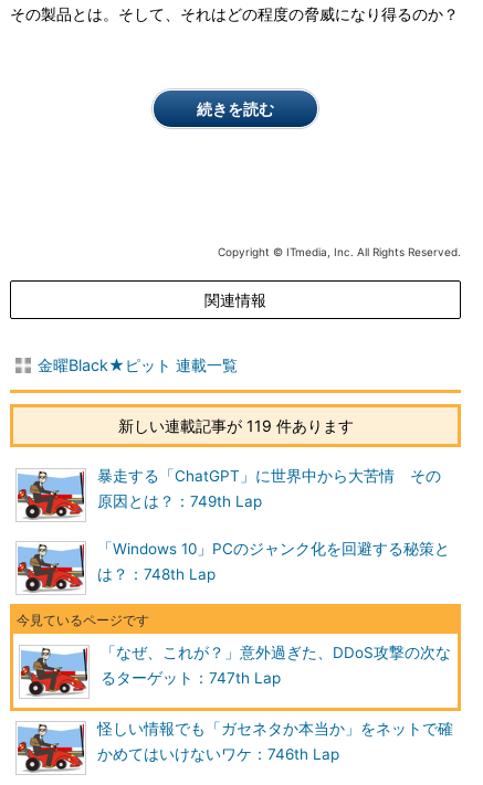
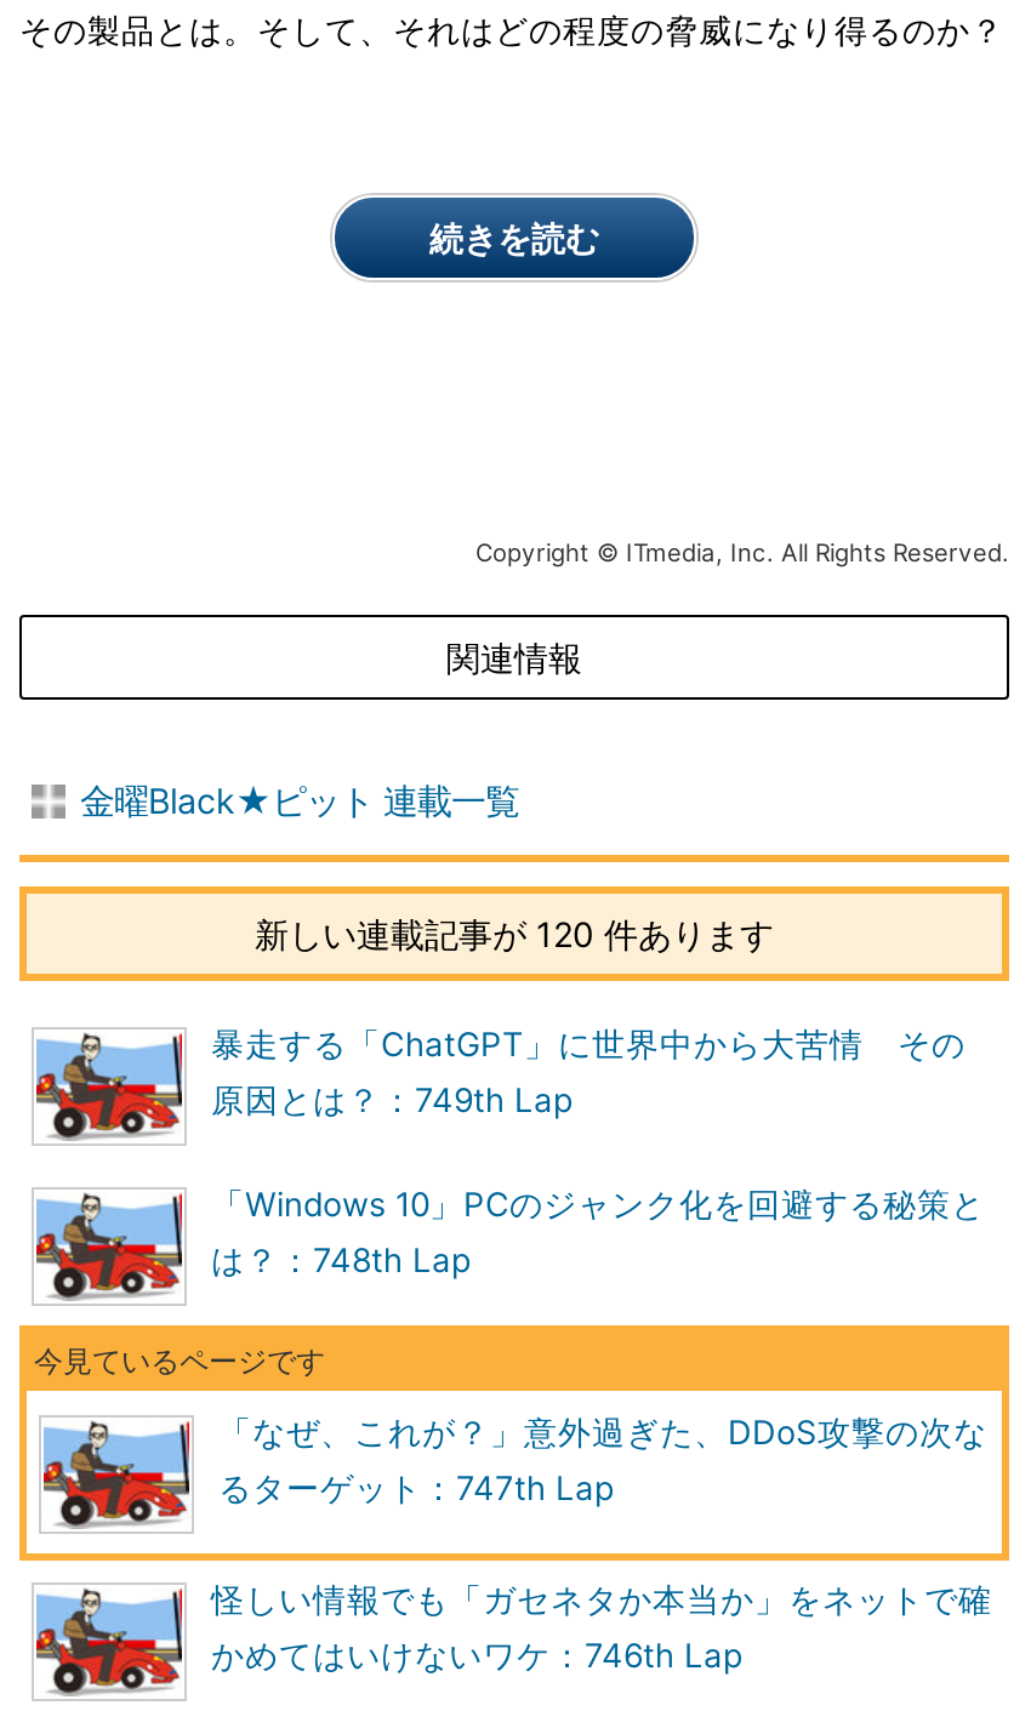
- 新しい連載記事が 119 件あります
+ 新しい連載記事が 120 件あります
